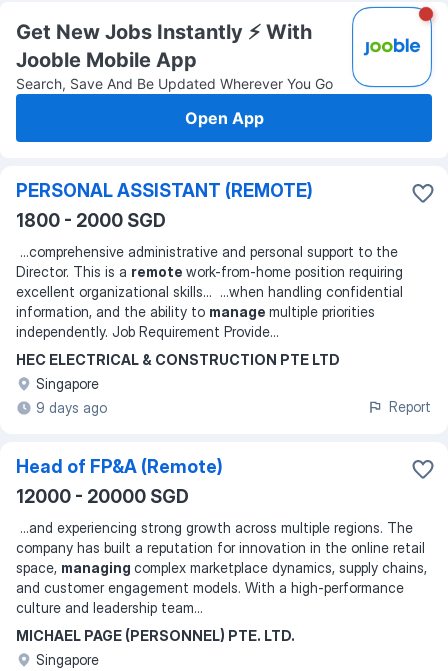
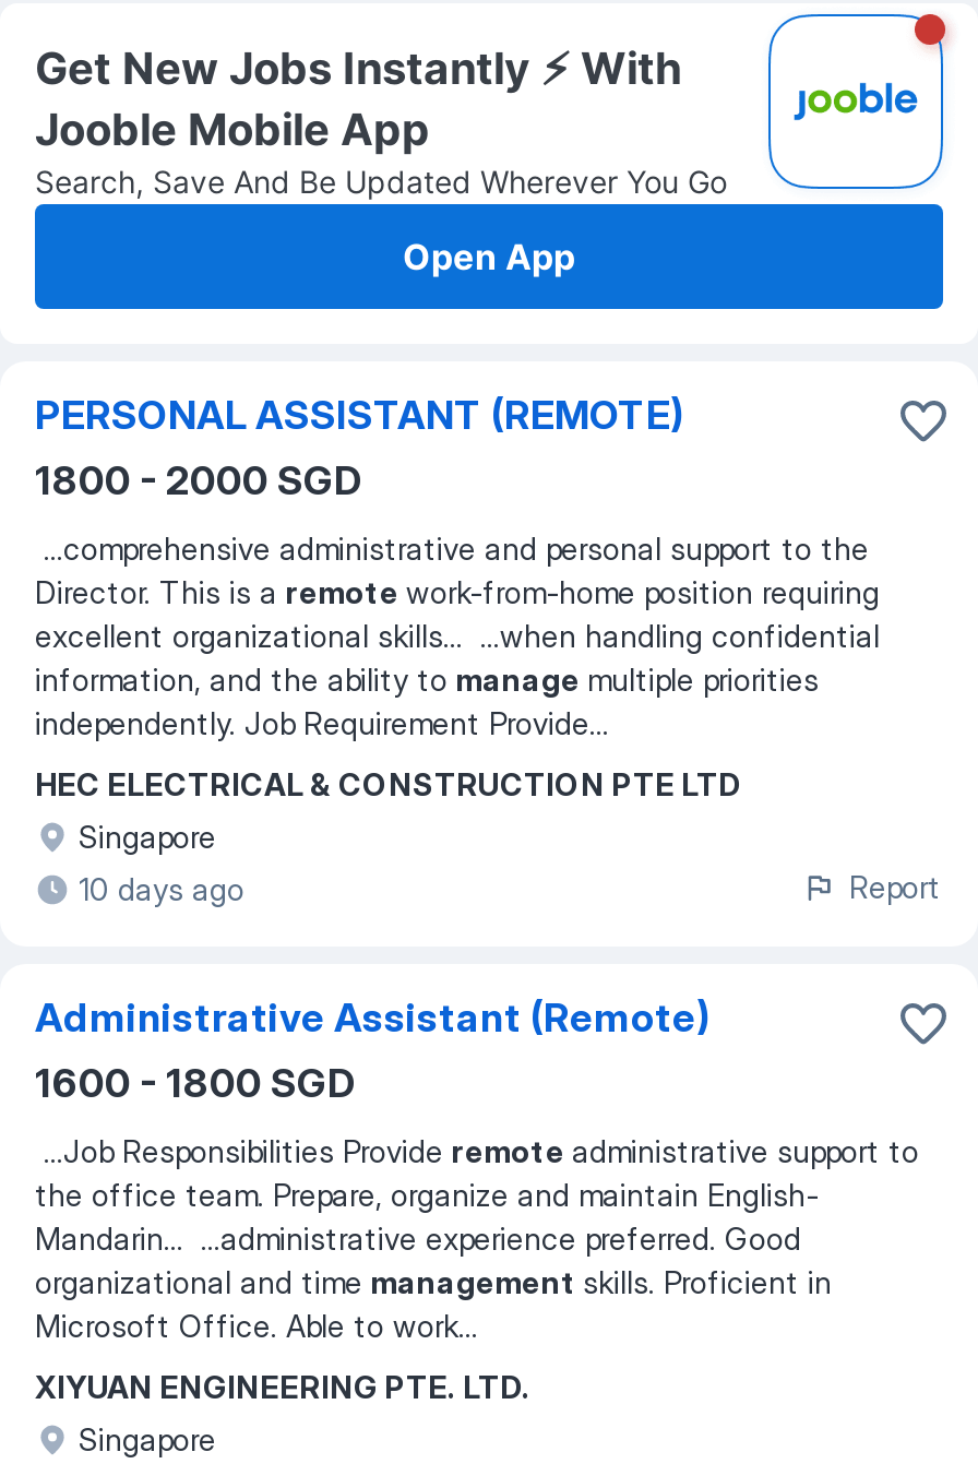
- 9 days ago
+ 10 days ago

- Head of FP&A (Remote)
- 12000 - 20000 SGD
+ Administrative Assistant (Remote)
+ 1600 - 1800 SGD

- ...and experiencing strong growth across multiple regions. The
- company has built a reputation for innovation in the online retail
- space, managing complex marketplace dynamics, supply chains,
- and customer engagement models. With a high-performance
- culture and leadership team...
+ ...Job Responsibilities Provide remote administrative support to
+ the office team. Prepare, organize and maintain English-
+ Mandarin... ...administrative experience preferred. Good
+ organizational and time management skills. Proficient in
+ Microsoft Office. Able to work...

- MICHAEL PAGE (PERSONNEL) PTE. LTD.
+ XIYUAN ENGINEERING PTE. LTD.
